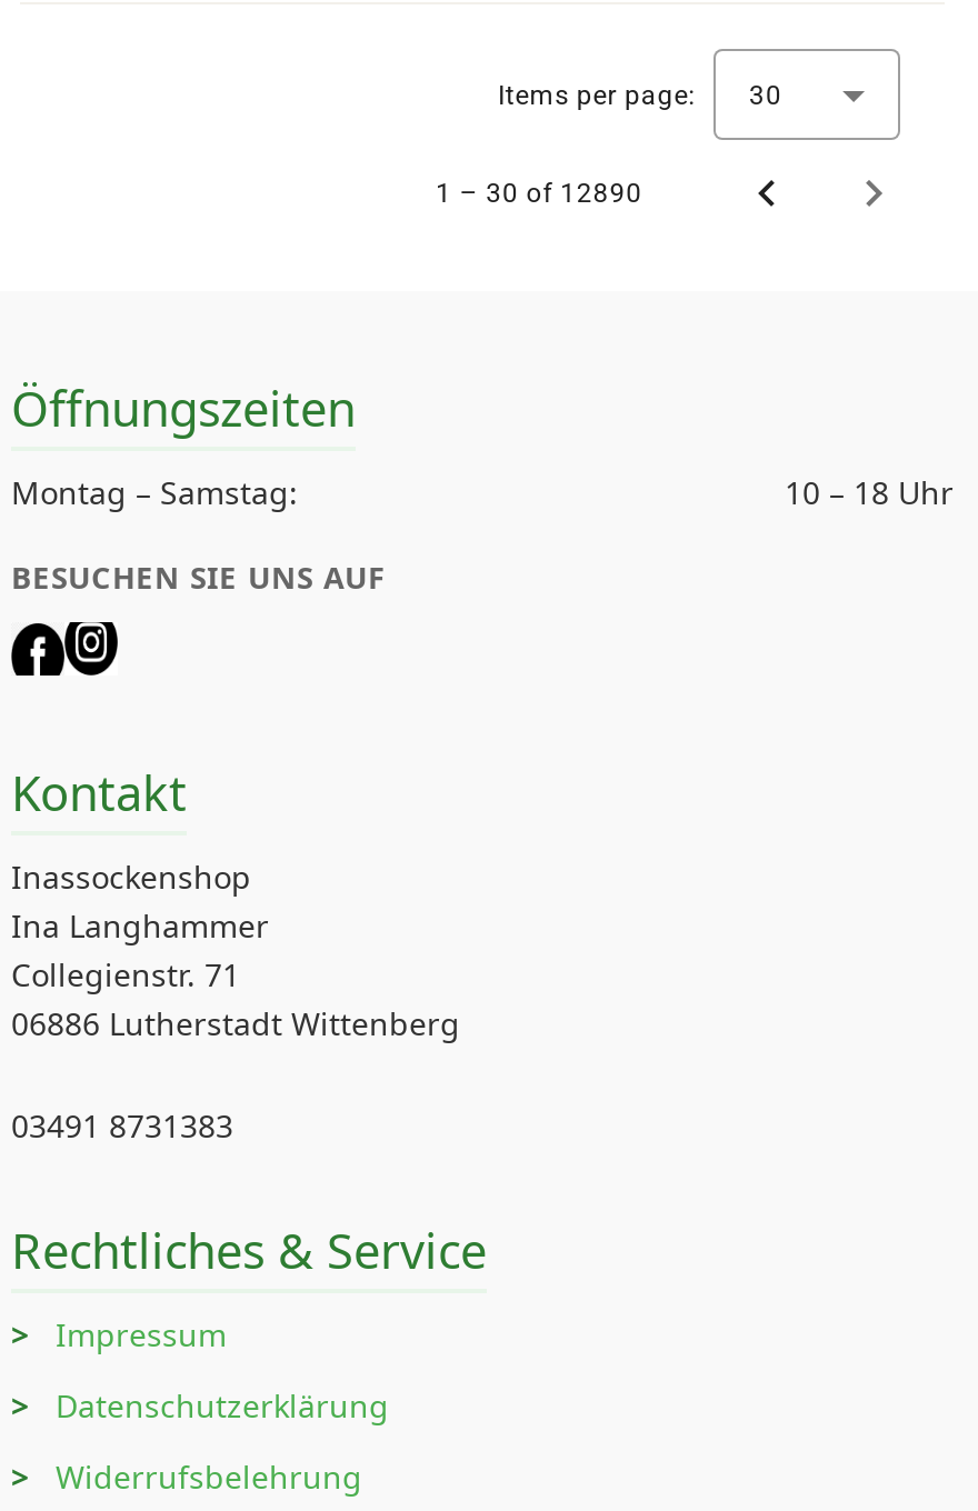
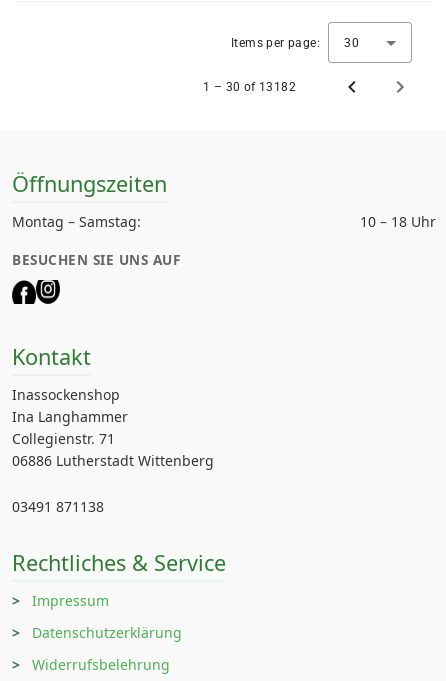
- 1 – 30 of 12890
+ 1 – 30 of 13182

- 03491 8731383
+ 03491 871138
